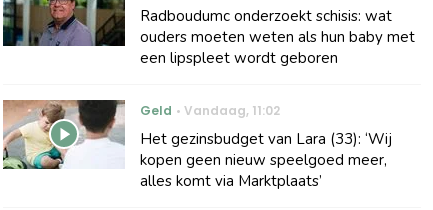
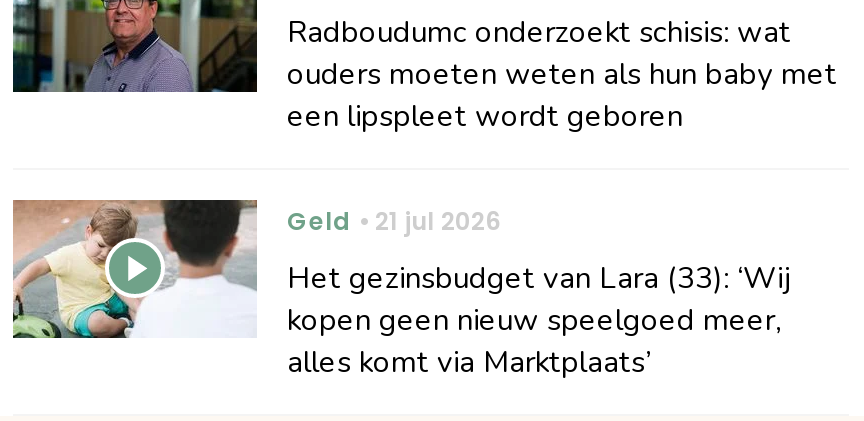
- Geld Vandaag, 11:02
+ Geld 21 jul 2026
